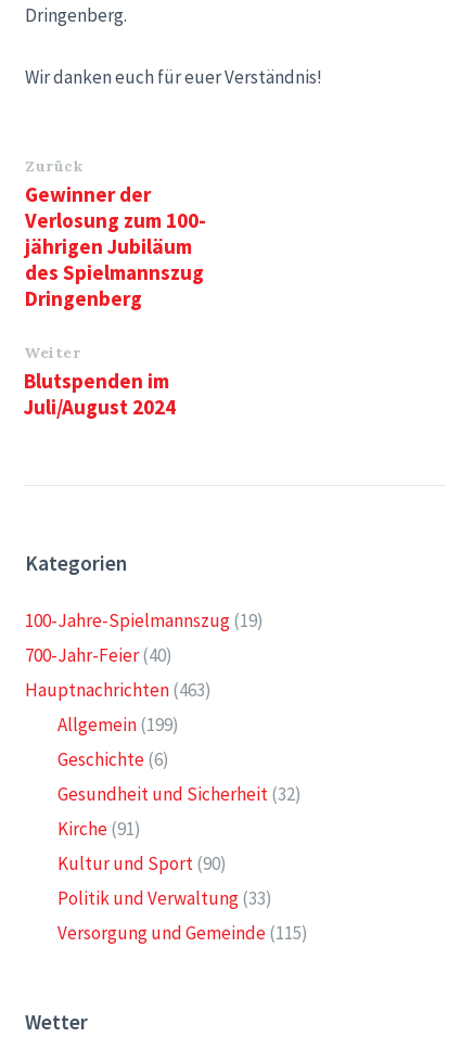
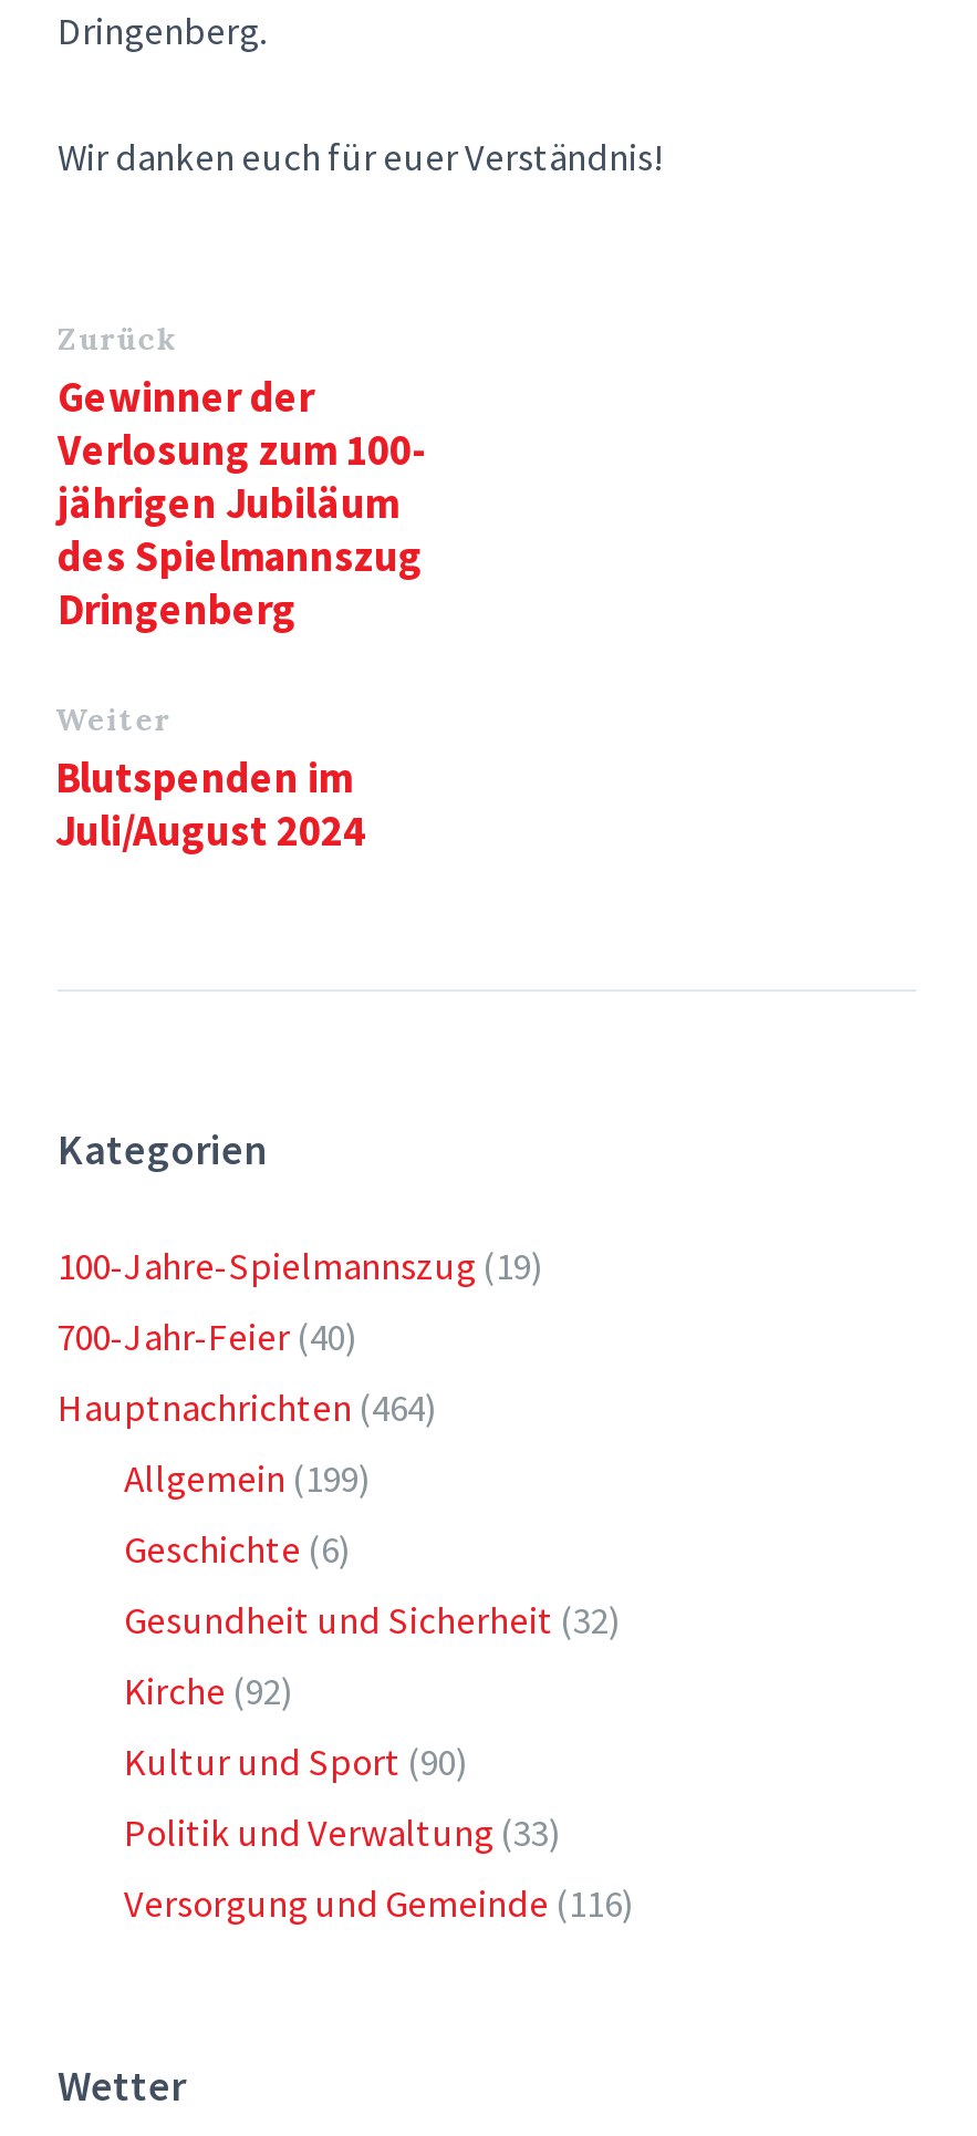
- Hauptnachrichten (463)
+ Hauptnachrichten (464)

- Kirche (91)
+ Kirche (92)

- Versorgung und Gemeinde (115)
+ Versorgung und Gemeinde (116)
